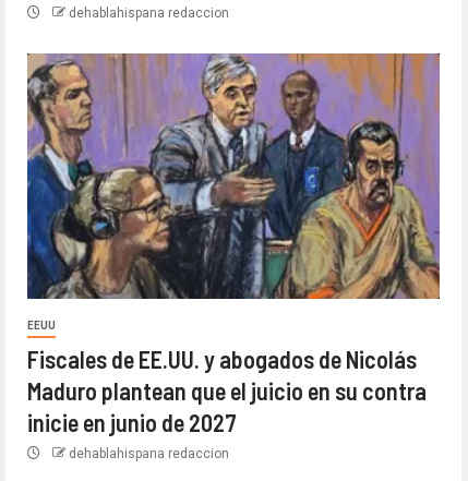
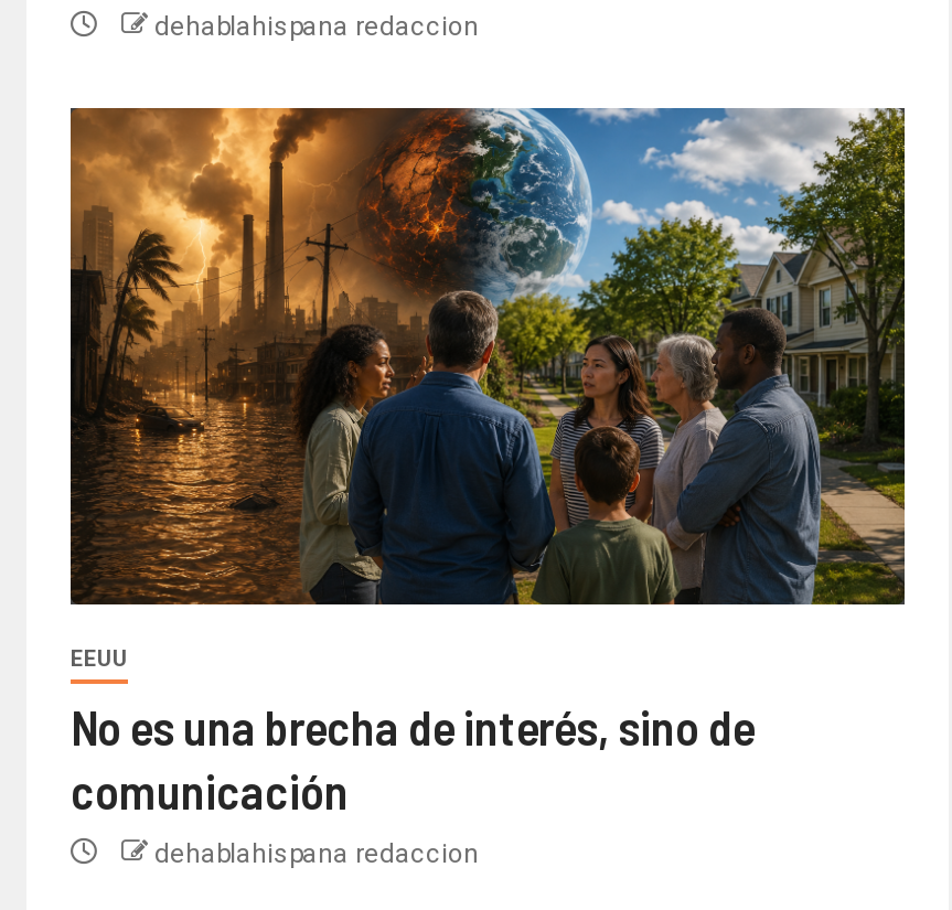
- [image]
+ [image]

- Fiscales de EE.UU. y abogados de Nicolás
- Maduro plantean que el juicio en su contra
- inicie en junio de 2027
+ No es una brecha de interés, sino de
+ comunicación
